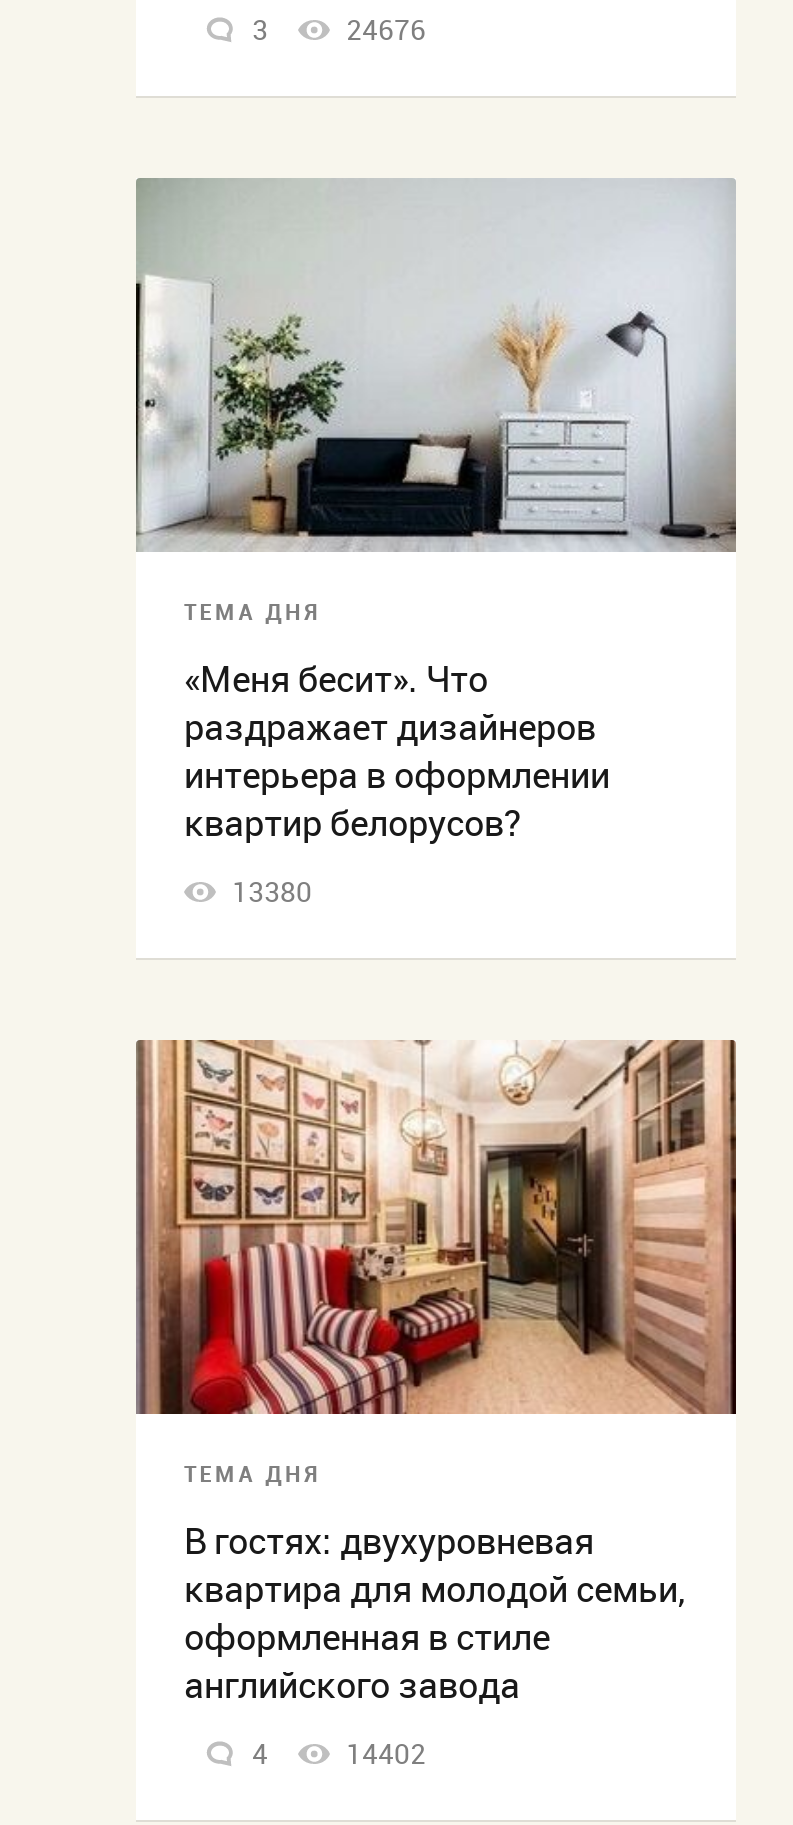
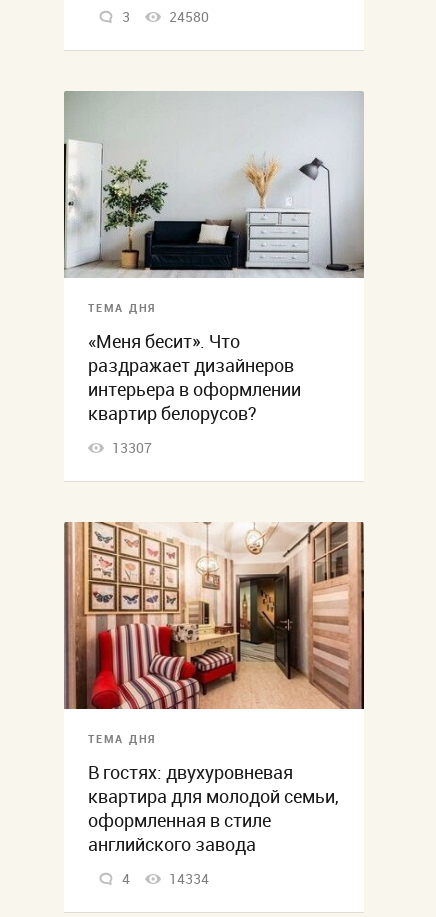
- 24676
+ 24580

- 13380
+ 13307

- 14402
+ 14334
